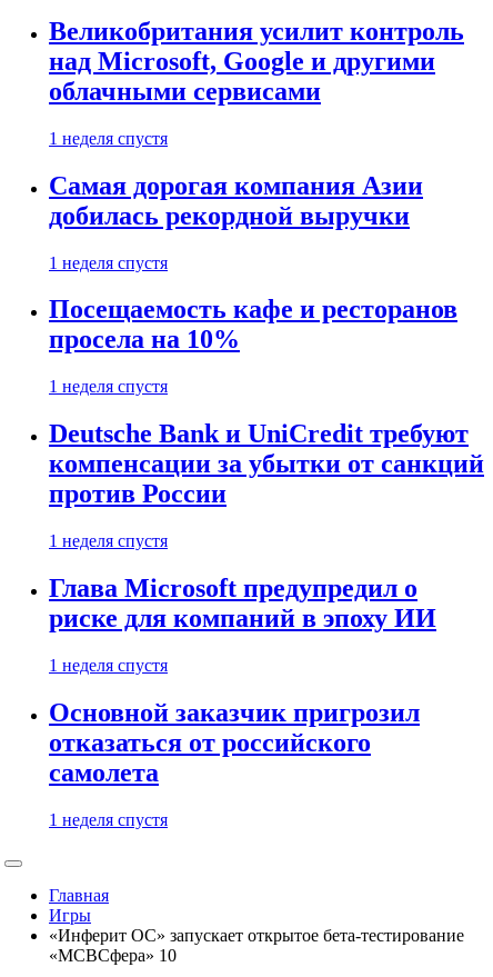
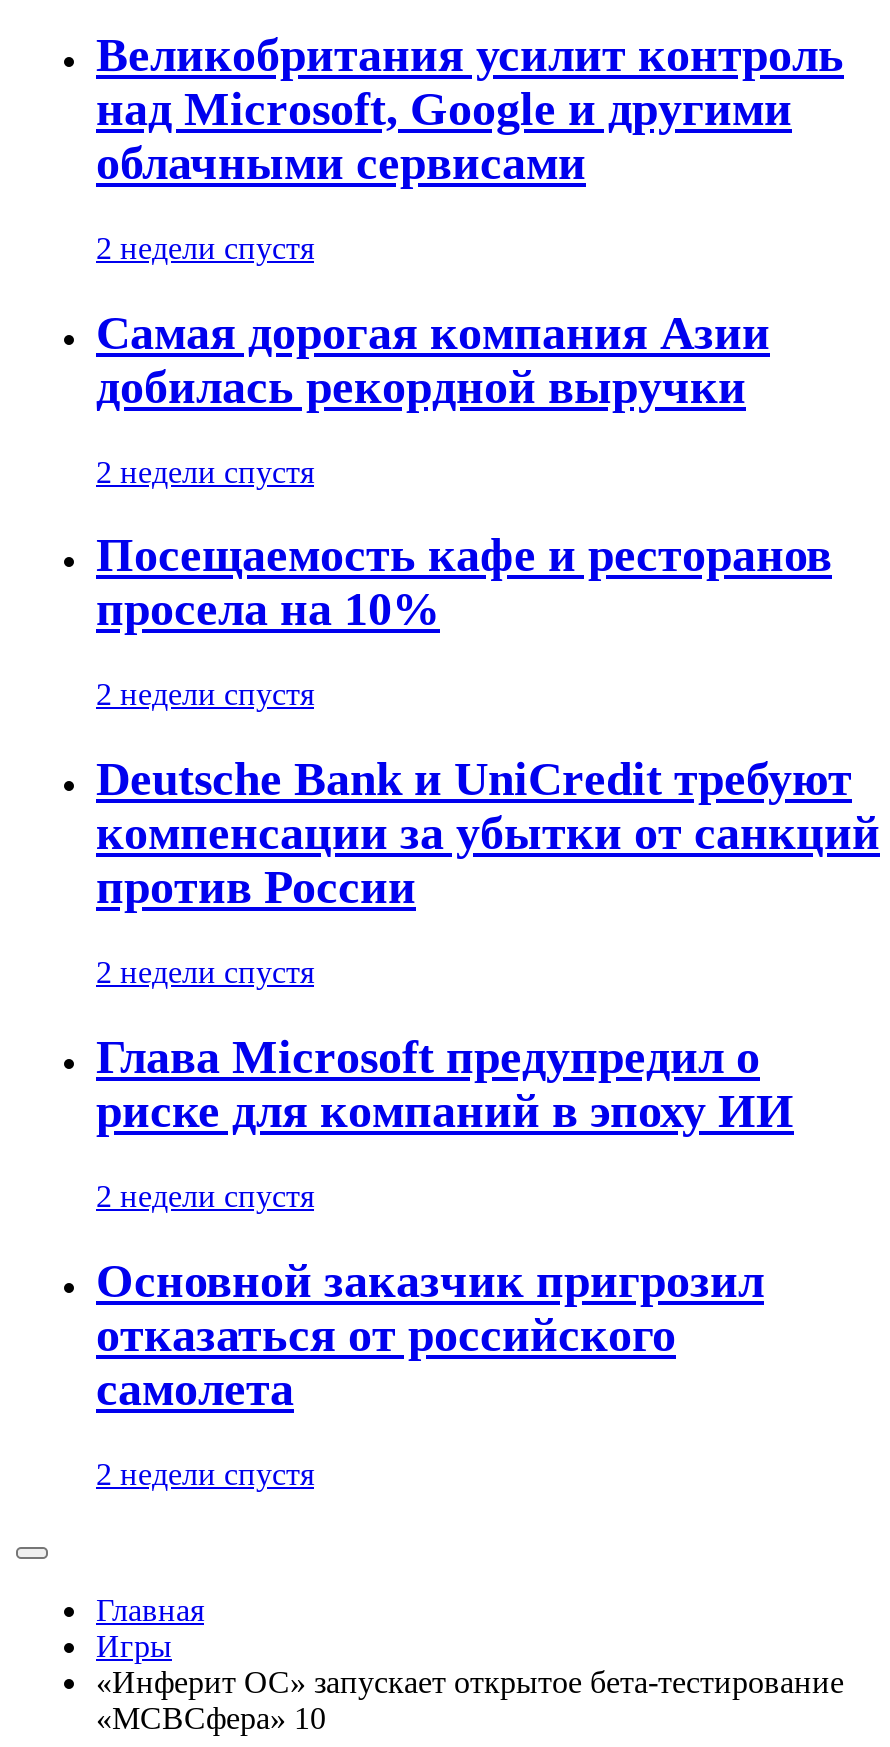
- 1 неделя спустя
+ 2 недели спустя

- 1 неделя спустя
+ 2 недели спустя

- 1 неделя спустя
+ 2 недели спустя

- 1 неделя спустя
+ 2 недели спустя

- 1 неделя спустя
+ 2 недели спустя

- 1 неделя спустя
+ 2 недели спустя
